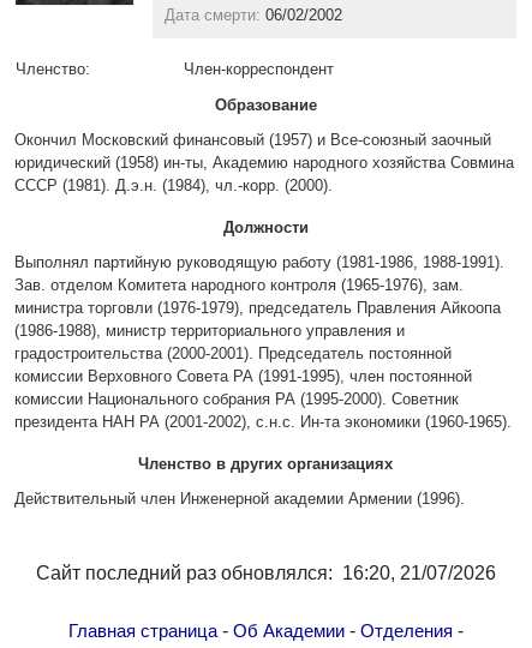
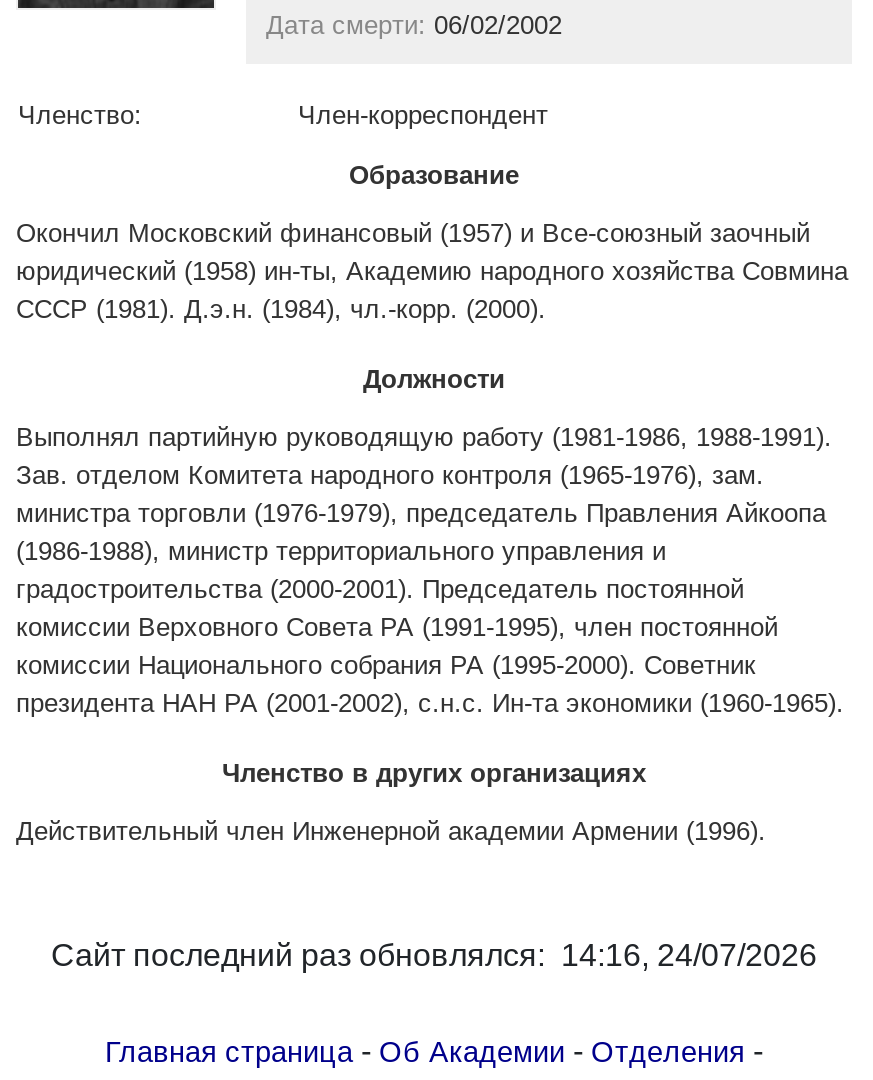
- Сайт последний раз обновлялся: 16:20, 21/07/2026
+ Сайт последний раз обновлялся: 14:16, 24/07/2026
